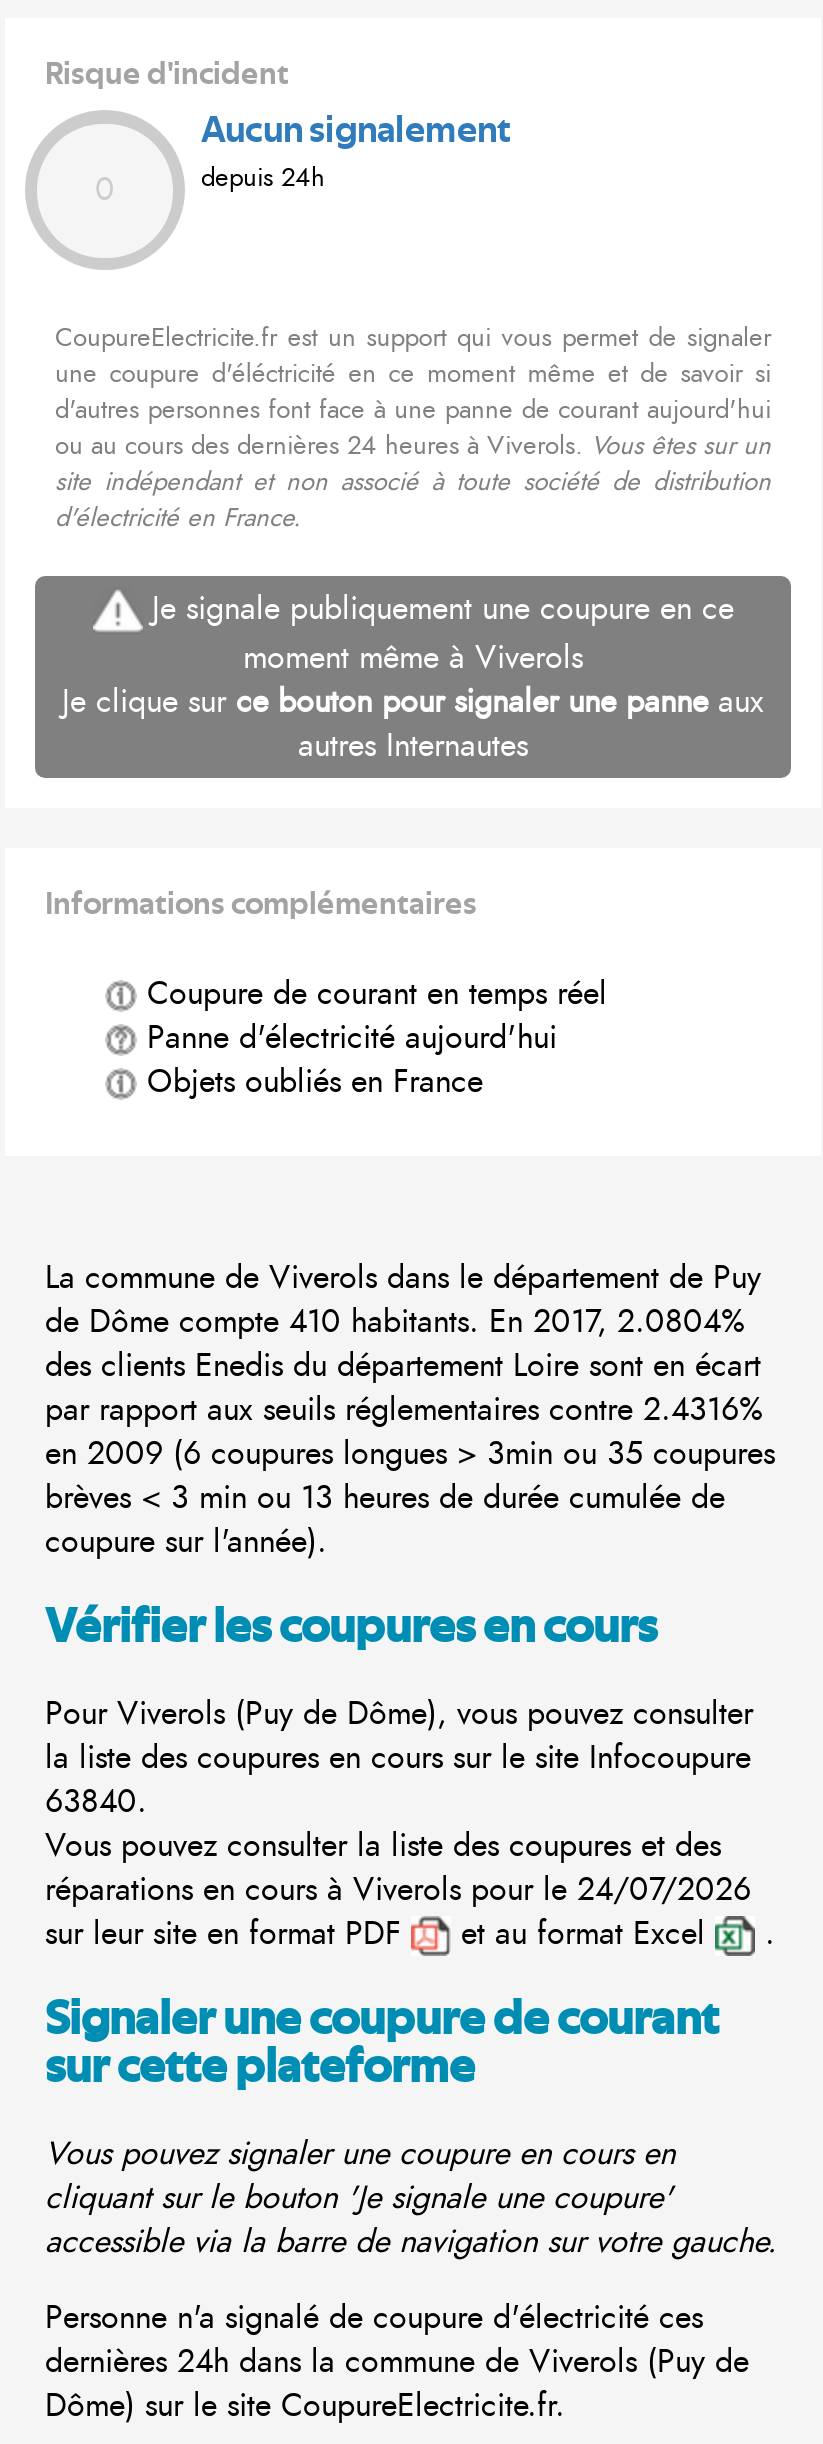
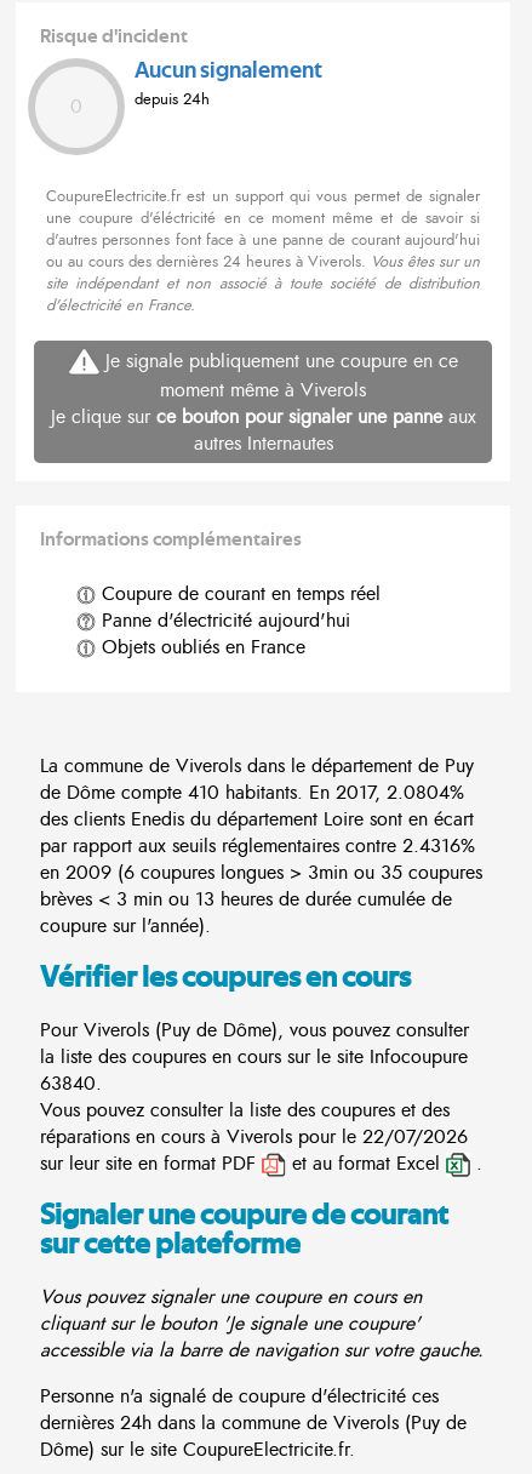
- réparations en cours à Viverols pour le 24/07/2026
+ réparations en cours à Viverols pour le 22/07/2026
